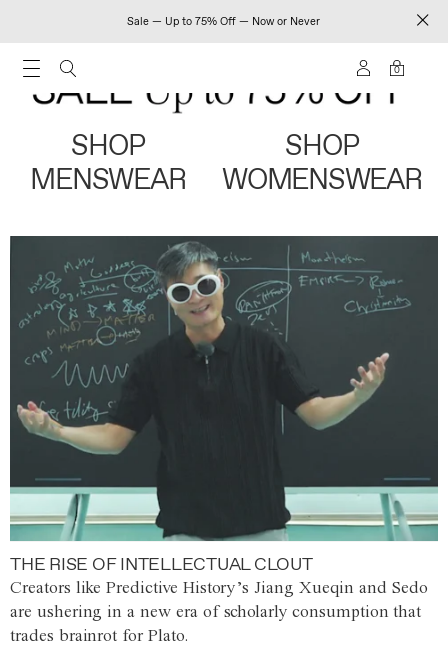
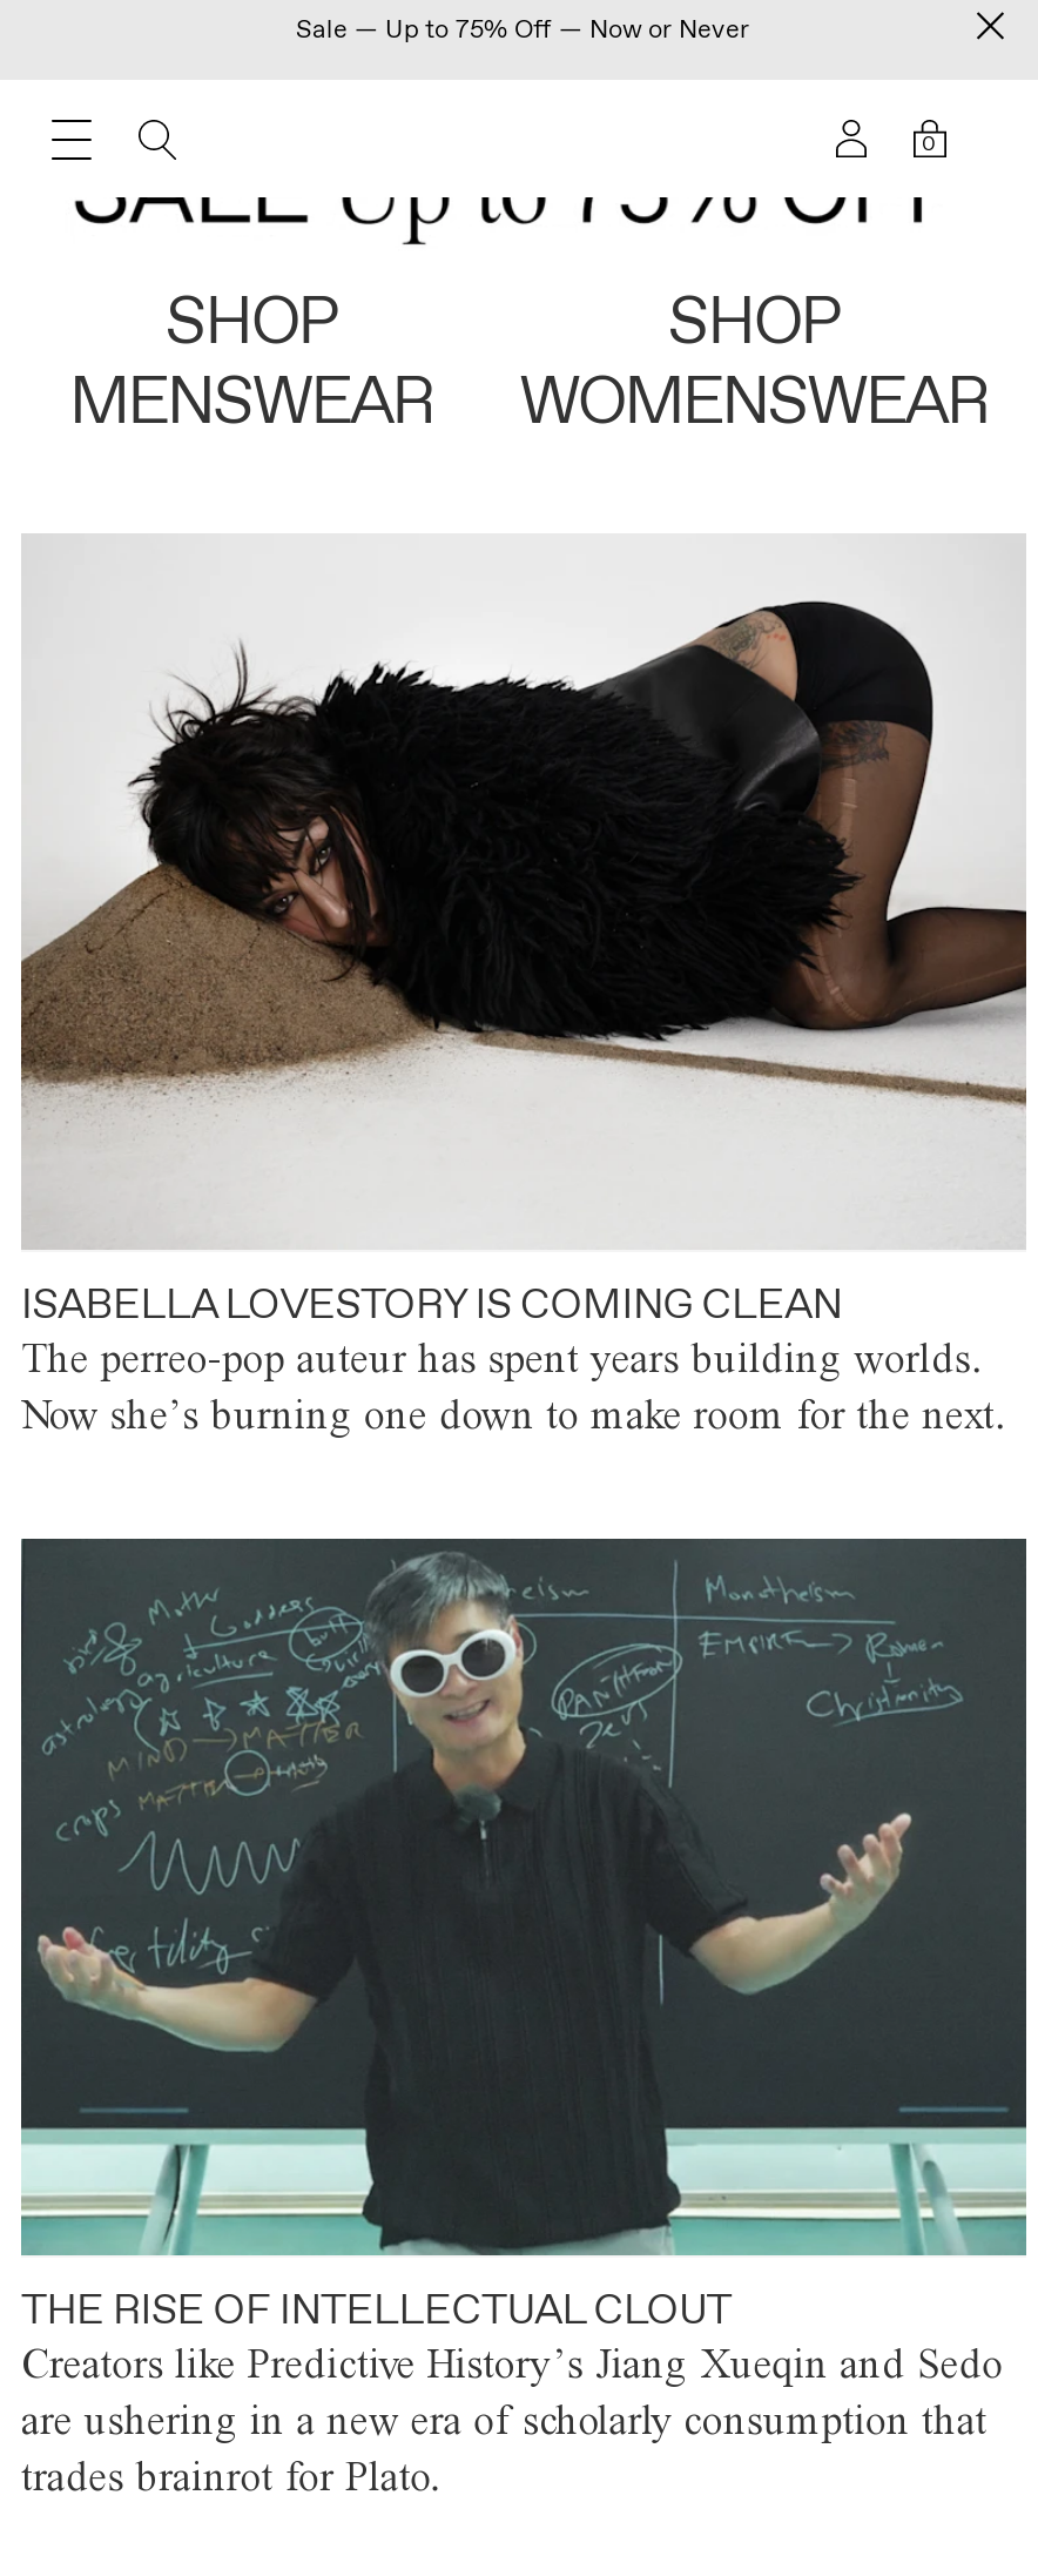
+ [image]
+ ISABELLA LOVESTORY IS COMING CLEAN
+ The perreo-pop auteur has spent years building worlds.
+ Now she’s burning one down to make room for the next.
